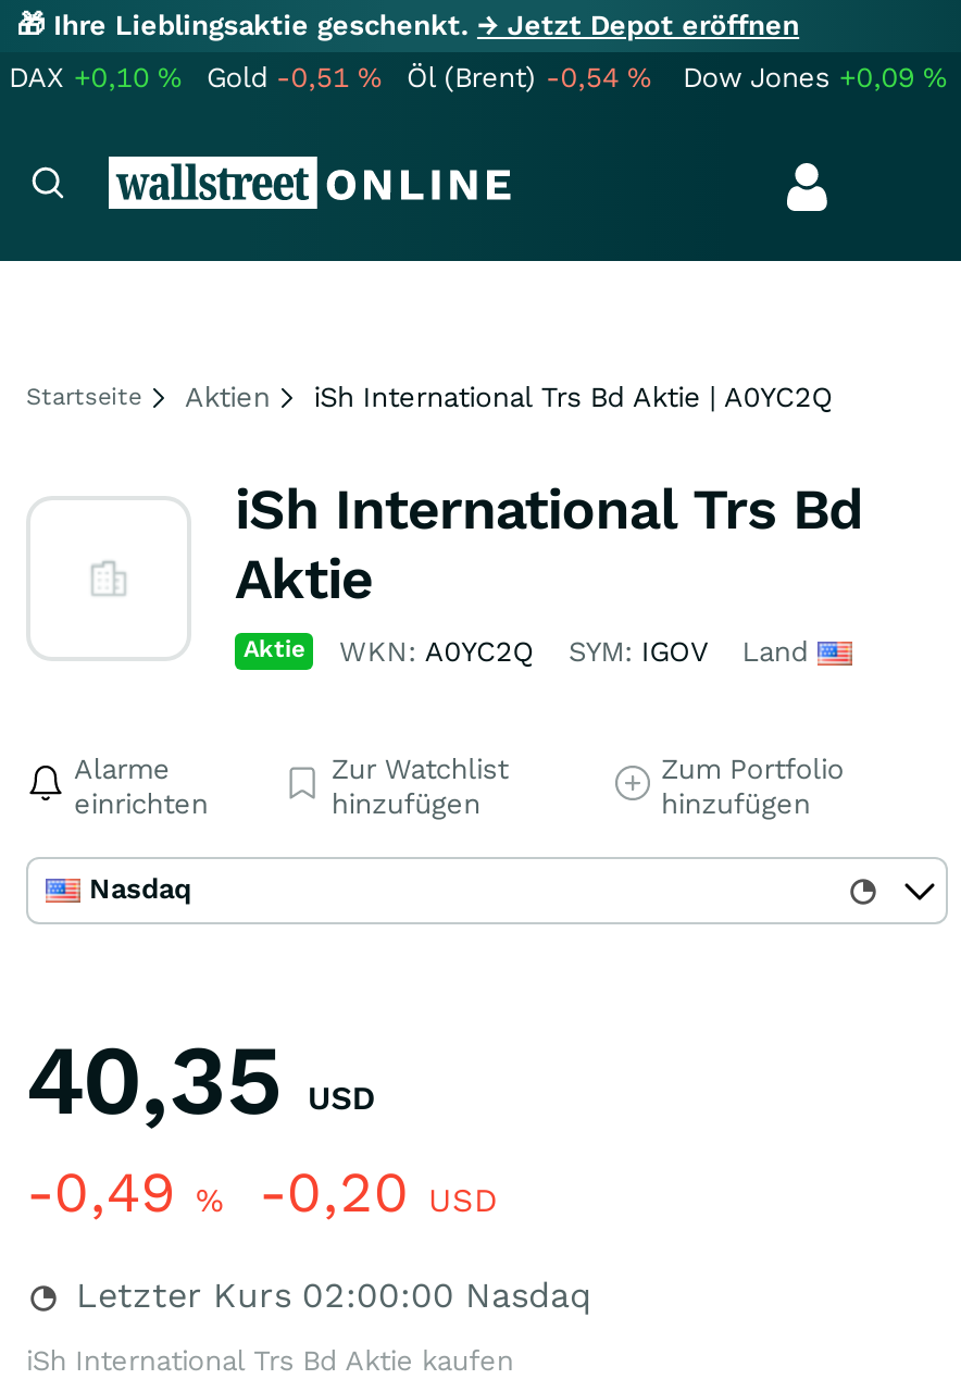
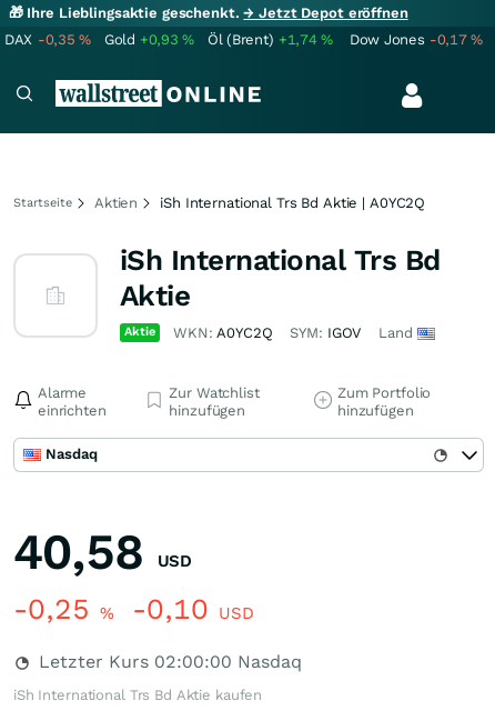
- DAX +0,10%
+ DAX -0,35%

- Gold -0,51%
+ Gold +0,93%

- Öl (Brent) -0,54%
+ Öl (Brent) +1,74%

- Dow Jones +0,09%
+ Dow Jones -0,17%

- 40,35 USD
+ 40,58 USD

- -0,49% -0,20 USD
+ -0,25% -0,10 USD
